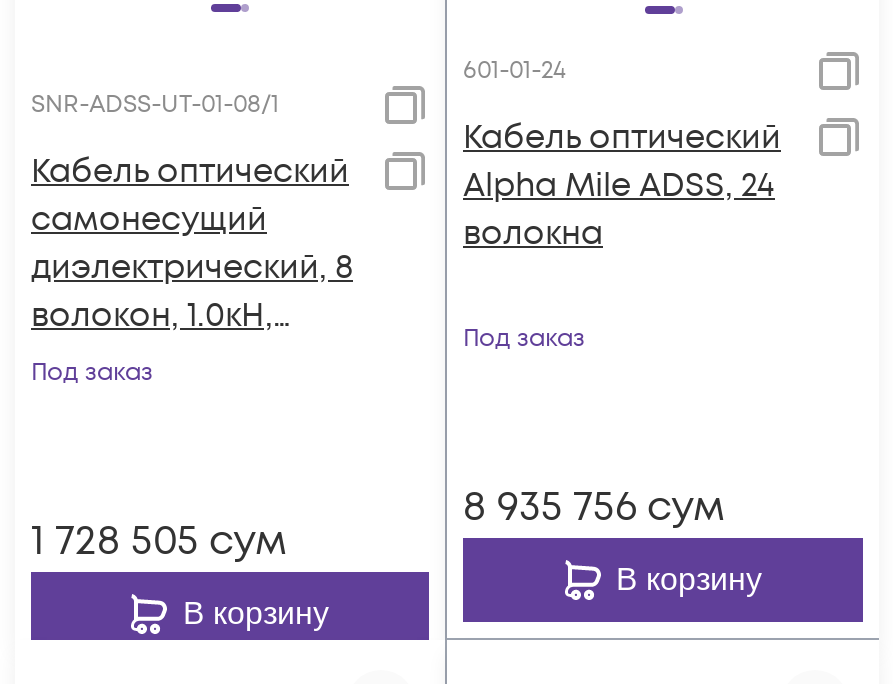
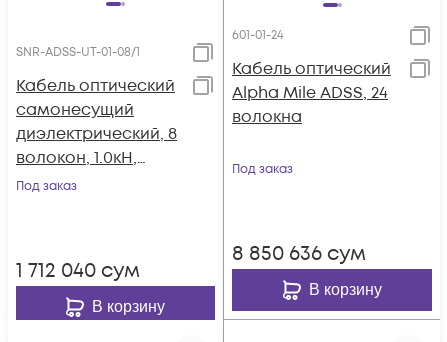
- 8 935 756 сум
+ 8 850 636 сум

- 1 728 505 сум
+ 1 712 040 сум
